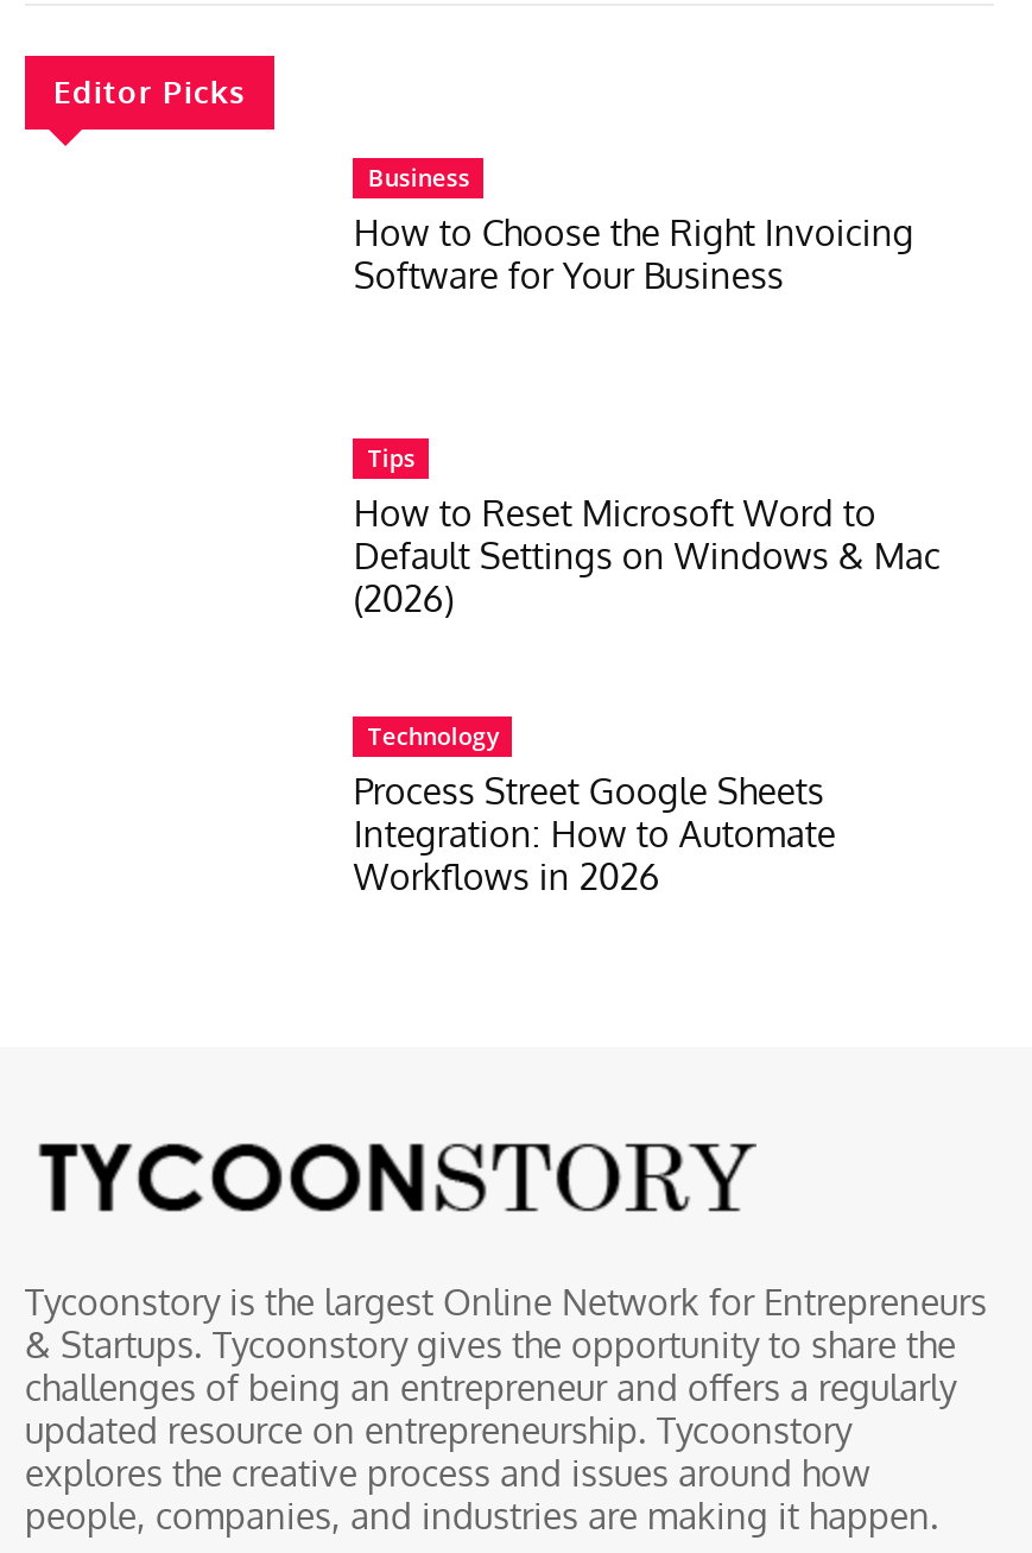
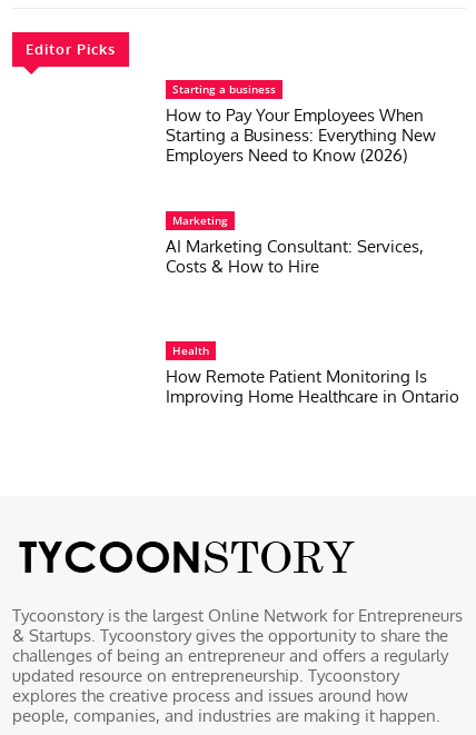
- Business
- How to Choose the Right Invoicing
- Software for Your Business
+ Starting a business
+ How to Pay Your Employees When
+ Starting a Business: Everything New
+ Employers Need to Know (2026)

- Tips
- How to Reset Microsoft Word to
- Default Settings on Windows & Mac
- (2026)
+ Marketing
+ AI Marketing Consultant: Services,
+ Costs & How to Hire

- Technology
- Process Street Google Sheets
- Integration: How to Automate
- Workflows in 2026
+ Health
+ How Remote Patient Monitoring Is
+ Improving Home Healthcare in Ontario
